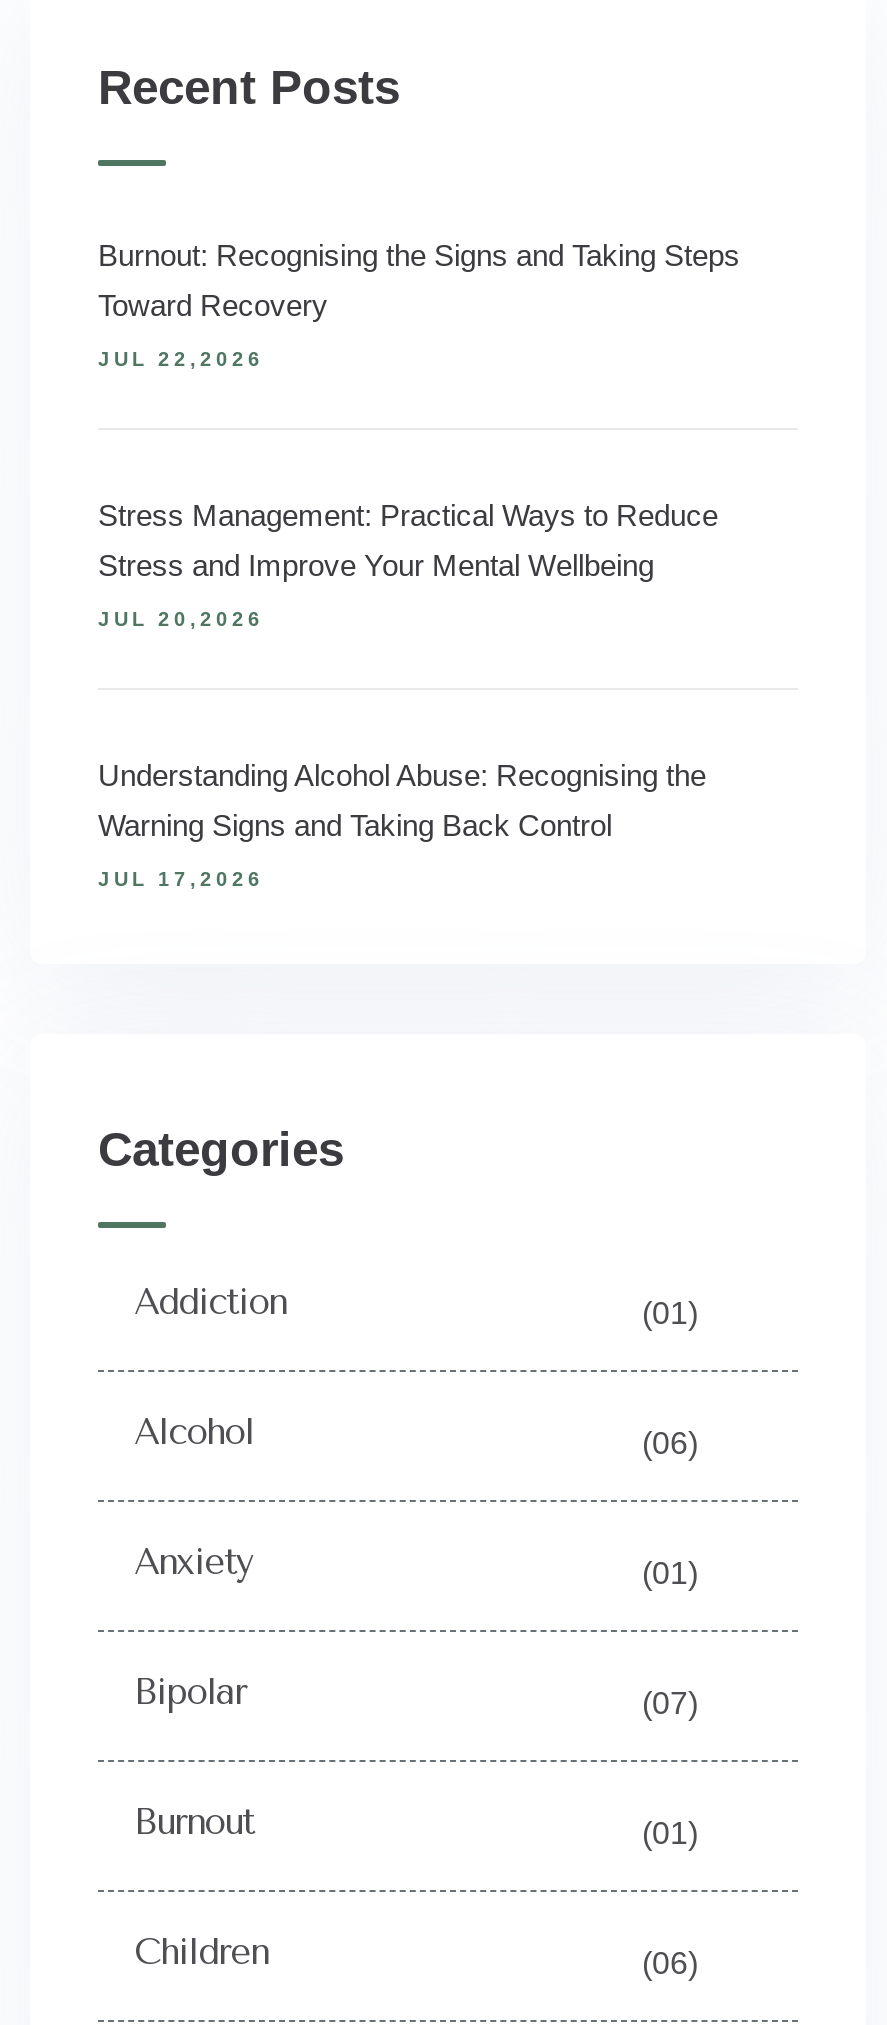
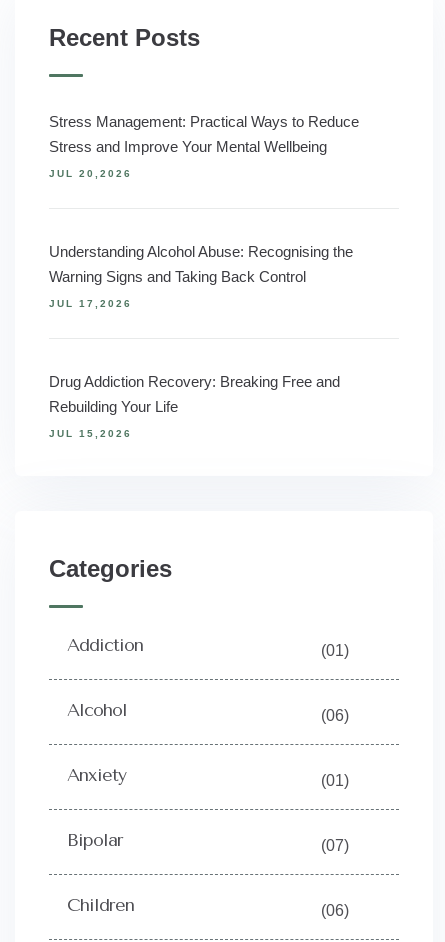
- Burnout: Recognising the Signs and Taking Steps
- Toward Recovery
- JUL 22,2026

moved up: Stress Management: Practical Ways to Reduce | Stress and Improve Your Mental Wellbeing | JUL 20,2026 | Understanding Alcohol Abuse: Recognising the | Warning Signs and Taking Back Control | JUL 17,2026

+ Drug Addiction Recovery: Breaking Free and
+ Rebuilding Your Life
+ JUL 15,2026

- Burnout
- (01)
